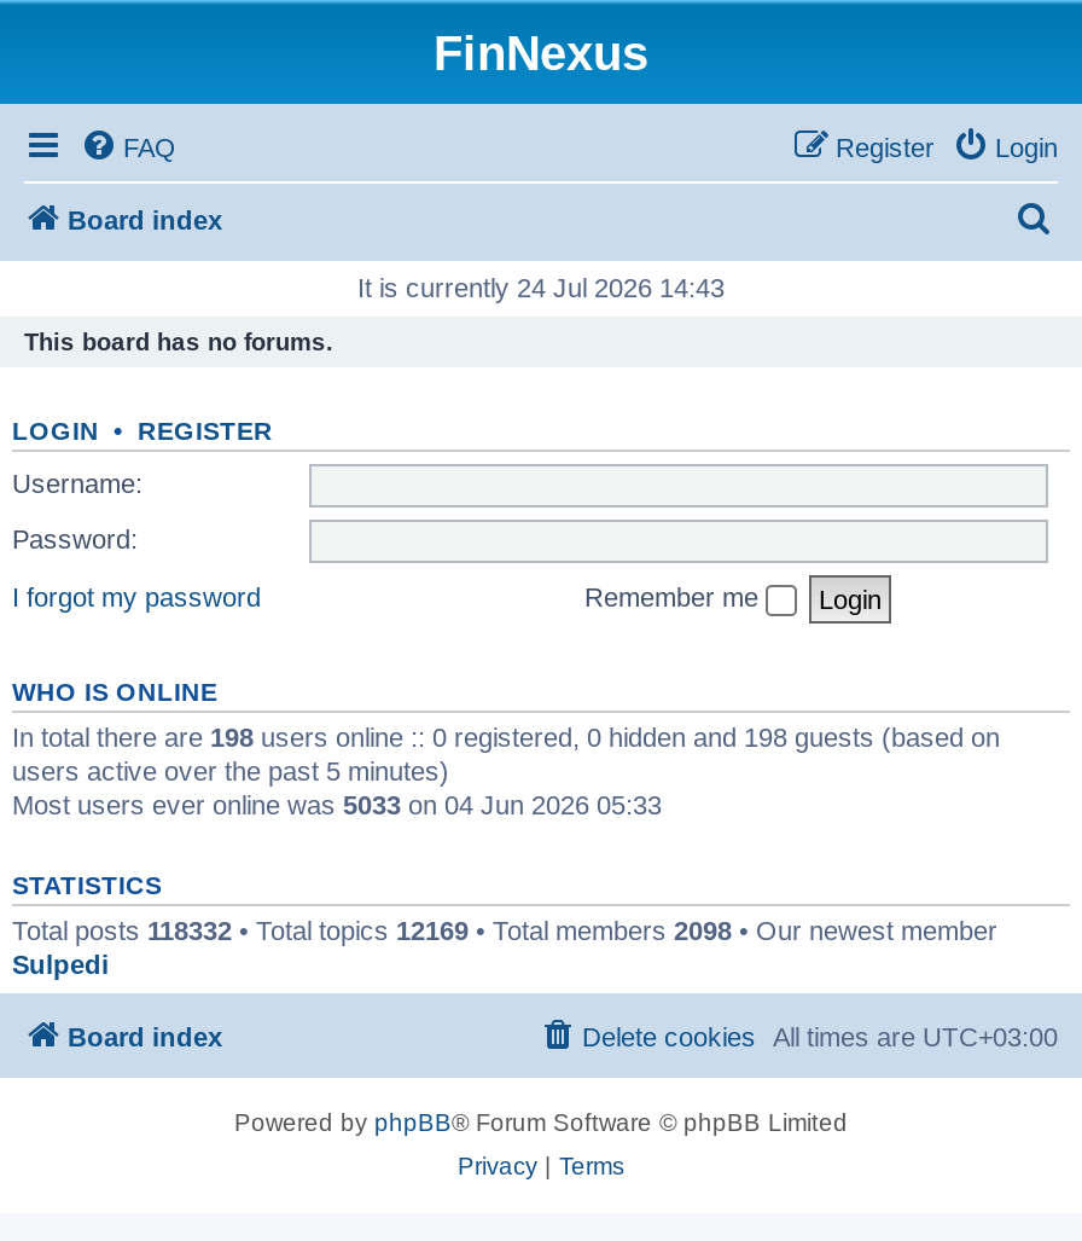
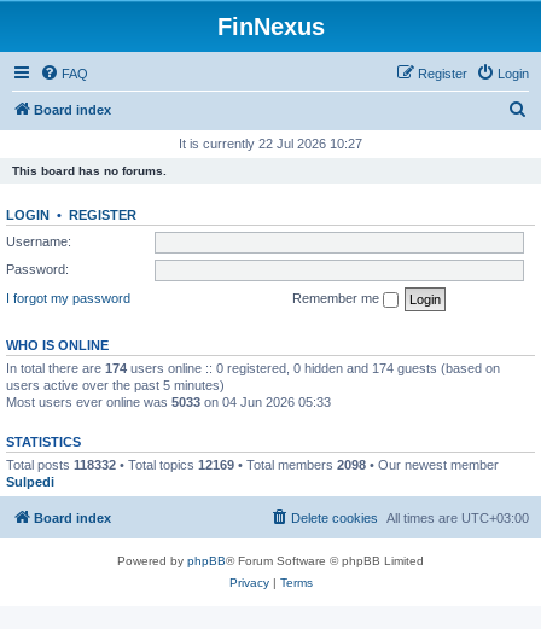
- It is currently 24 Jul 2026 14:43
+ It is currently 22 Jul 2026 10:27

- In total there are 198 users online :: 0 registered, 0 hidden and 198 guests (based on
+ In total there are 174 users online :: 0 registered, 0 hidden and 174 guests (based on
